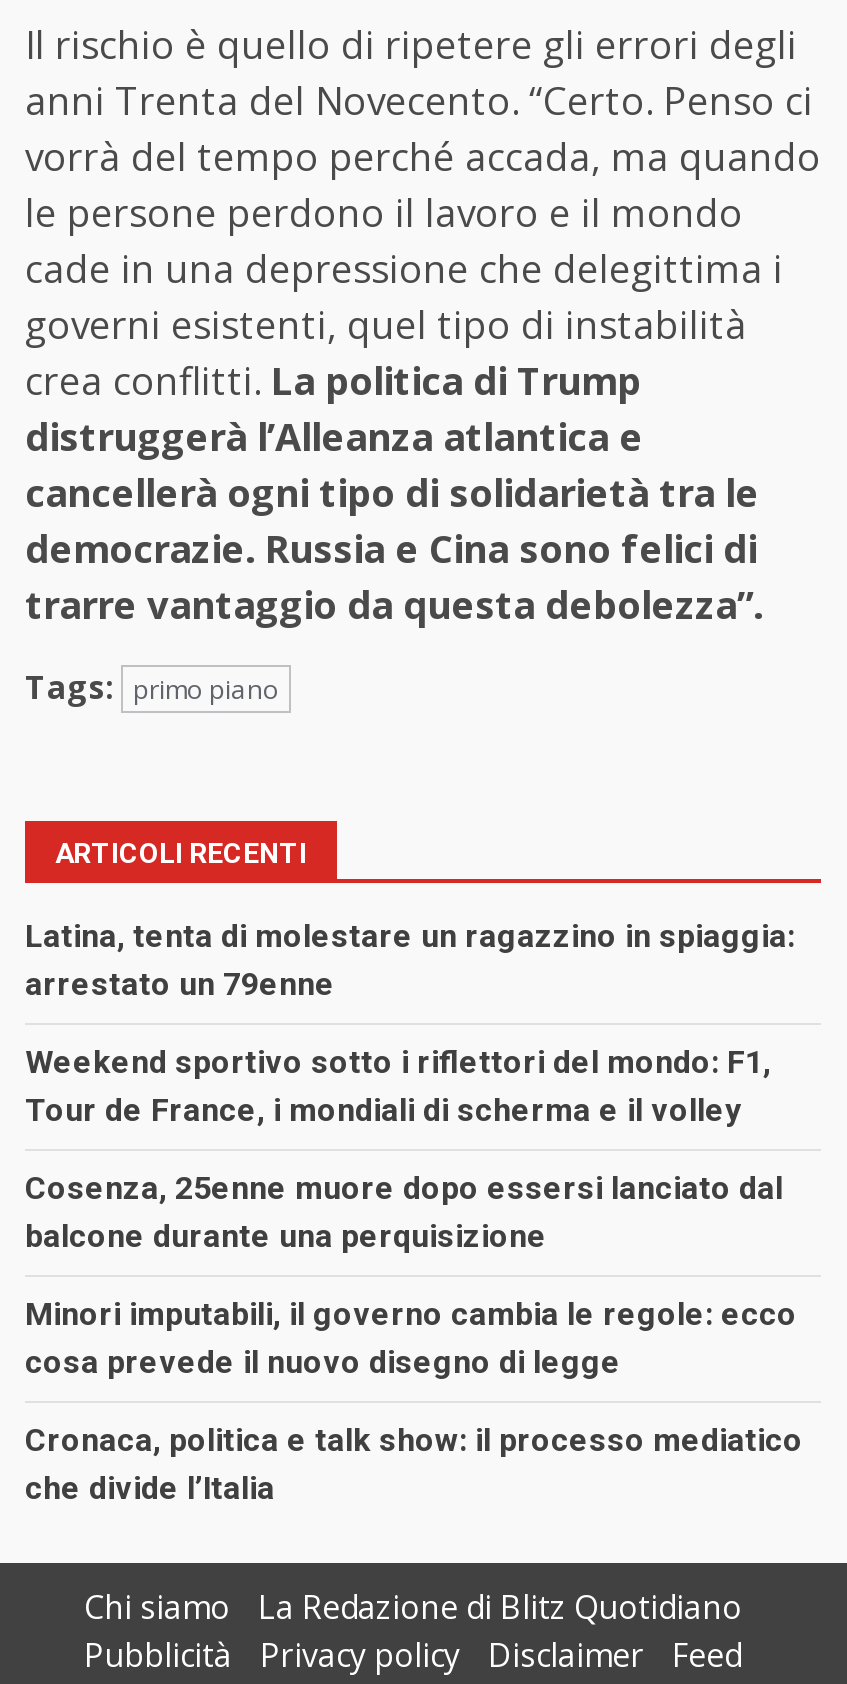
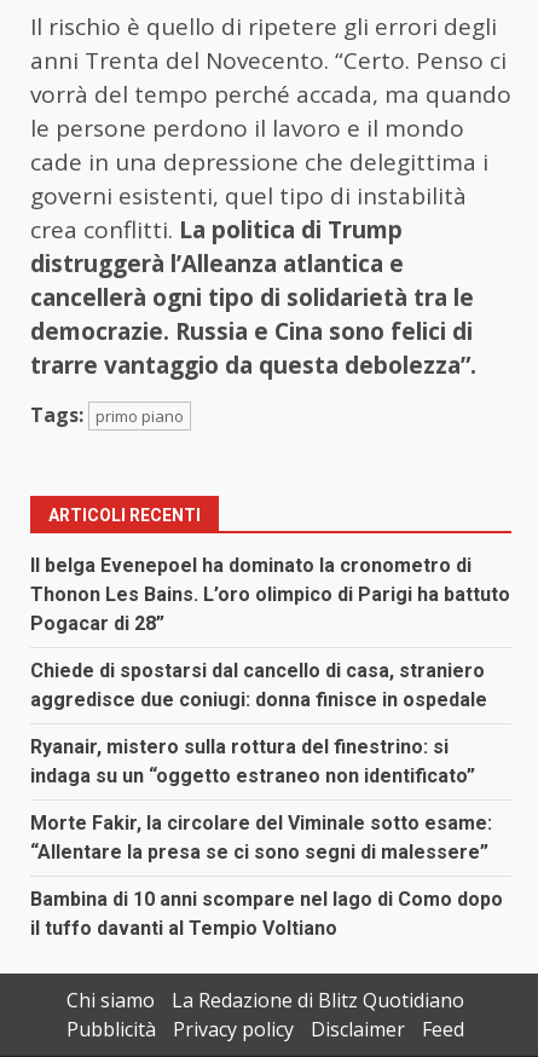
- Latina, tenta di molestare un ragazzino in spiaggia:
- arrestato un 79enne
+ Il belga Evenepoel ha dominato la cronometro di
+ Thonon Les Bains. L’oro olimpico di Parigi ha battuto
+ Pogacar di 28”

- Weekend sportivo sotto i riflettori del mondo: F1,
- Tour de France, i mondiali di scherma e il volley
+ Chiede di spostarsi dal cancello di casa, straniero
+ aggredisce due coniugi: donna finisce in ospedale

- Cosenza, 25enne muore dopo essersi lanciato dal
- balcone durante una perquisizione
+ Ryanair, mistero sulla rottura del finestrino: si
+ indaga su un “oggetto estraneo non identificato”

- Minori imputabili, il governo cambia le regole: ecco
- cosa prevede il nuovo disegno di legge
+ Morte Fakir, la circolare del Viminale sotto esame:
+ “Allentare la presa se ci sono segni di malessere”

- Cronaca, politica e talk show: il processo mediatico
- che divide l’Italia
+ Bambina di 10 anni scompare nel lago di Como dopo
+ il tuffo davanti al Tempio Voltiano
